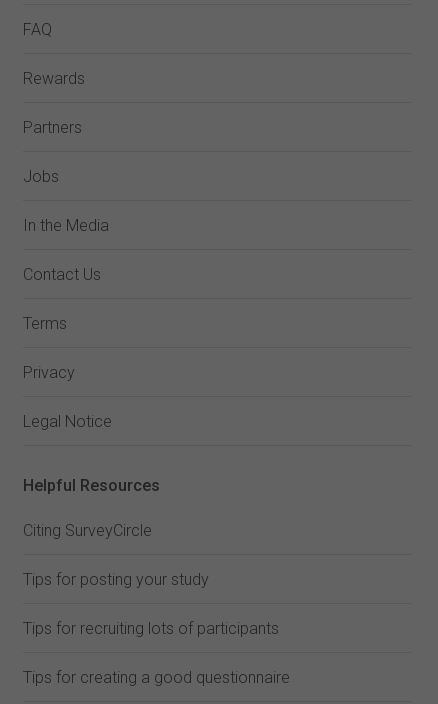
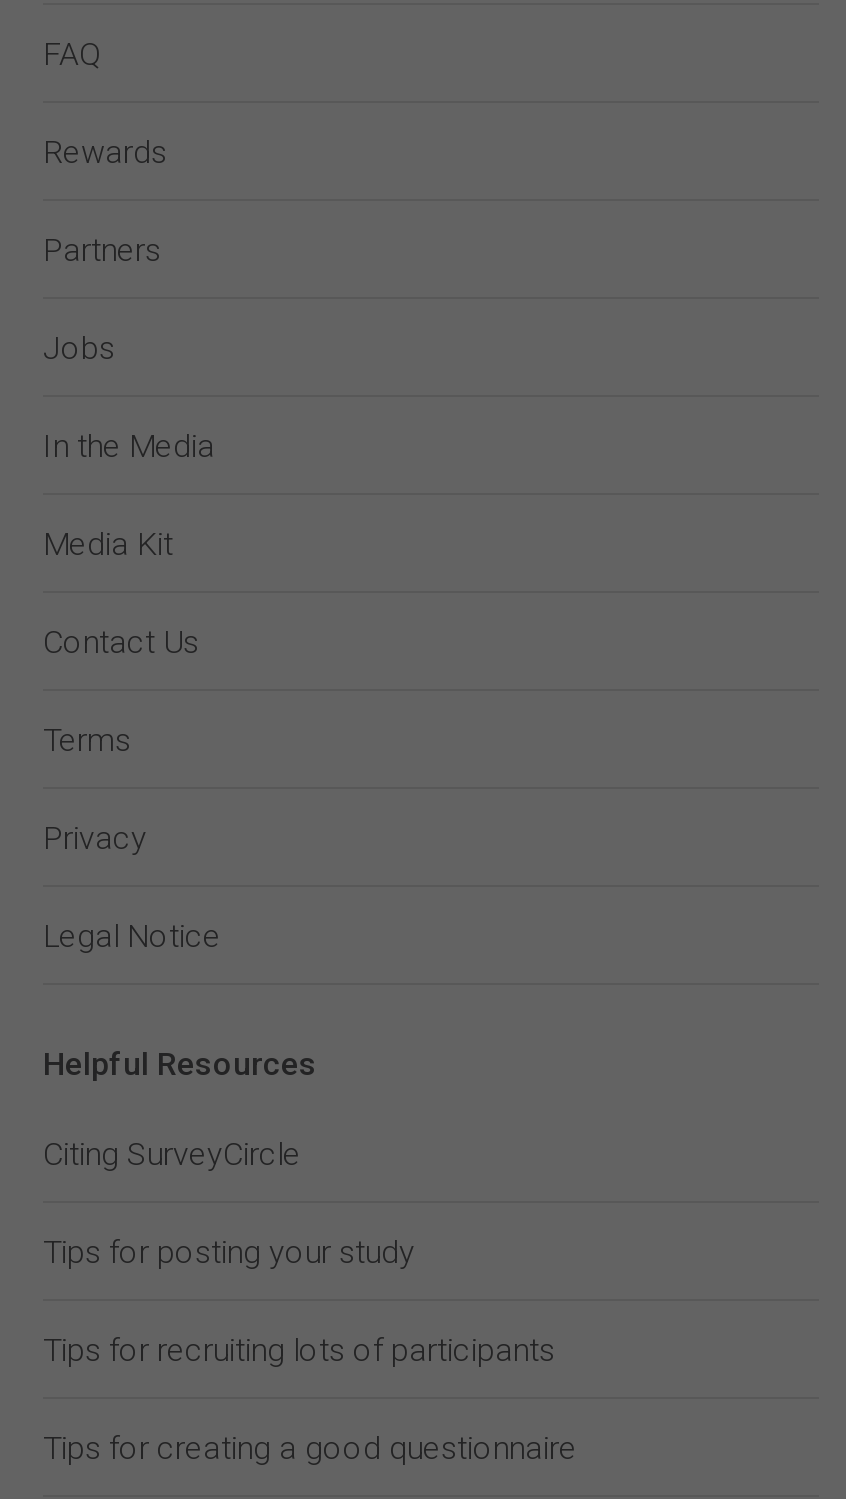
+ Media Kit
